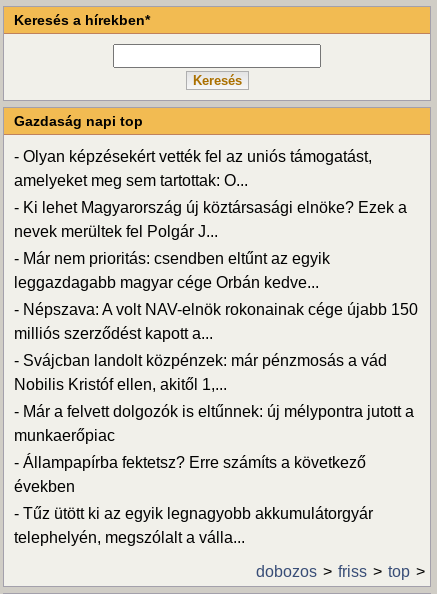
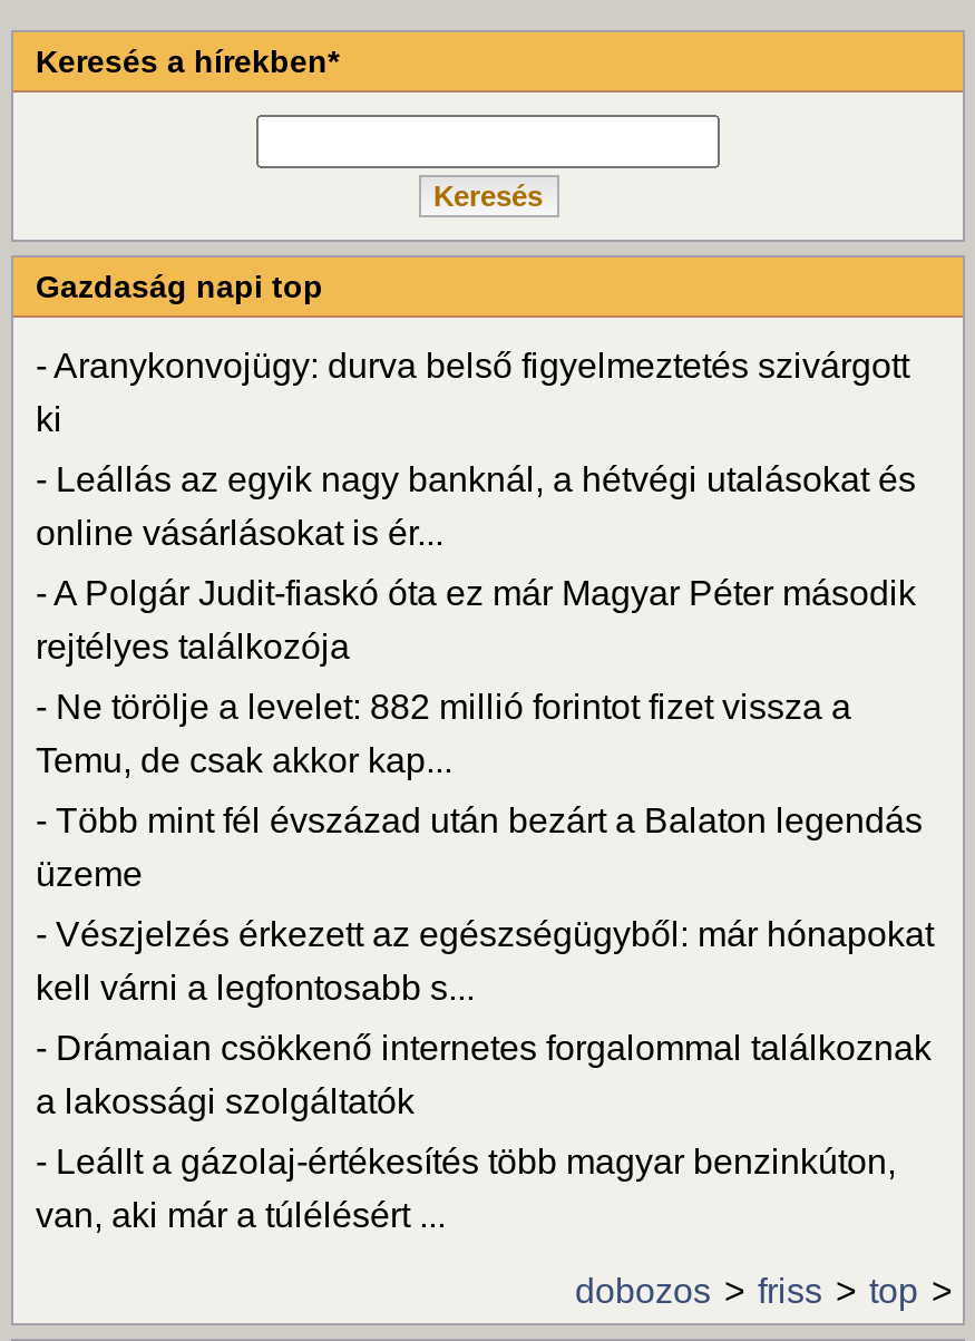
- - Olyan képzésekért vették fel az uniós támogatást,
- amelyeket meg sem tartottak: O...
+ - Aranykonvojügy: durva belső figyelmeztetés szivárgott
+ ki

- - Ki lehet Magyarország új köztársasági elnöke? Ezek a
- nevek merültek fel Polgár J...
+ - Leállás az egyik nagy banknál, a hétvégi utalásokat és
+ online vásárlásokat is ér...

- - Már nem prioritás: csendben eltűnt az egyik
- leggazdagabb magyar cége Orbán kedve...
+ - A Polgár Judit-fiaskó óta ez már Magyar Péter második
+ rejtélyes találkozója

- - Népszava: A volt NAV-elnök rokonainak cége újabb 150
- milliós szerződést kapott a...
+ - Ne törölje a levelet: 882 millió forintot fizet vissza a
+ Temu, de csak akkor kap...

- - Svájcban landolt közpénzek: már pénzmosás a vád
- Nobilis Kristóf ellen, akitől 1,...
+ - Több mint fél évszázad után bezárt a Balaton legendás
+ üzeme

- - Már a felvett dolgozók is eltűnnek: új mélypontra jutott a
- munkaerőpiac
+ - Vészjelzés érkezett az egészségügyből: már hónapokat
+ kell várni a legfontosabb s...

- - Állampapírba fektetsz? Erre számíts a következő
- években
+ - Drámaian csökkenő internetes forgalommal találkoznak
+ a lakossági szolgáltatók

- - Tűz ütött ki az egyik legnagyobb akkumulátorgyár
- telephelyén, megszólalt a válla...
+ - Leállt a gázolaj-értékesítés több magyar benzinkúton,
+ van, aki már a túlélésért ...
